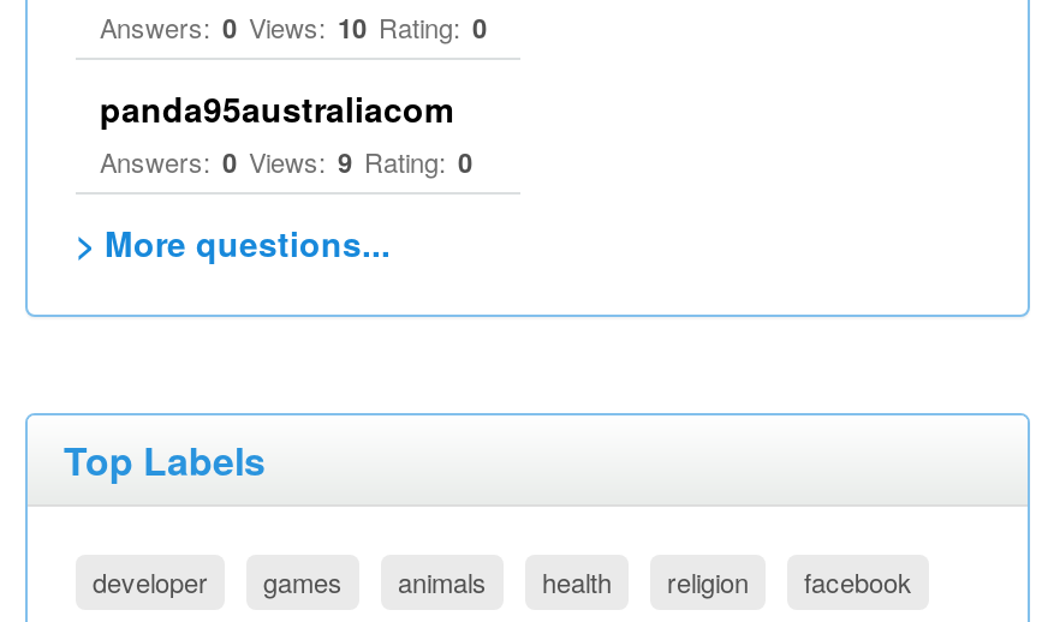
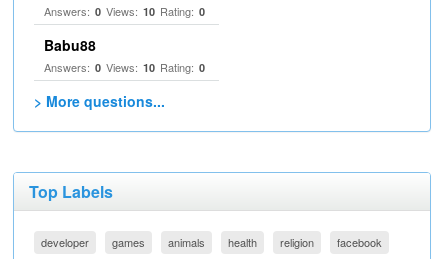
- panda95australiacom
- Answers: 0 Views: 9 Rating: 0
+ Babu88
+ Answers: 0 Views: 10 Rating: 0
